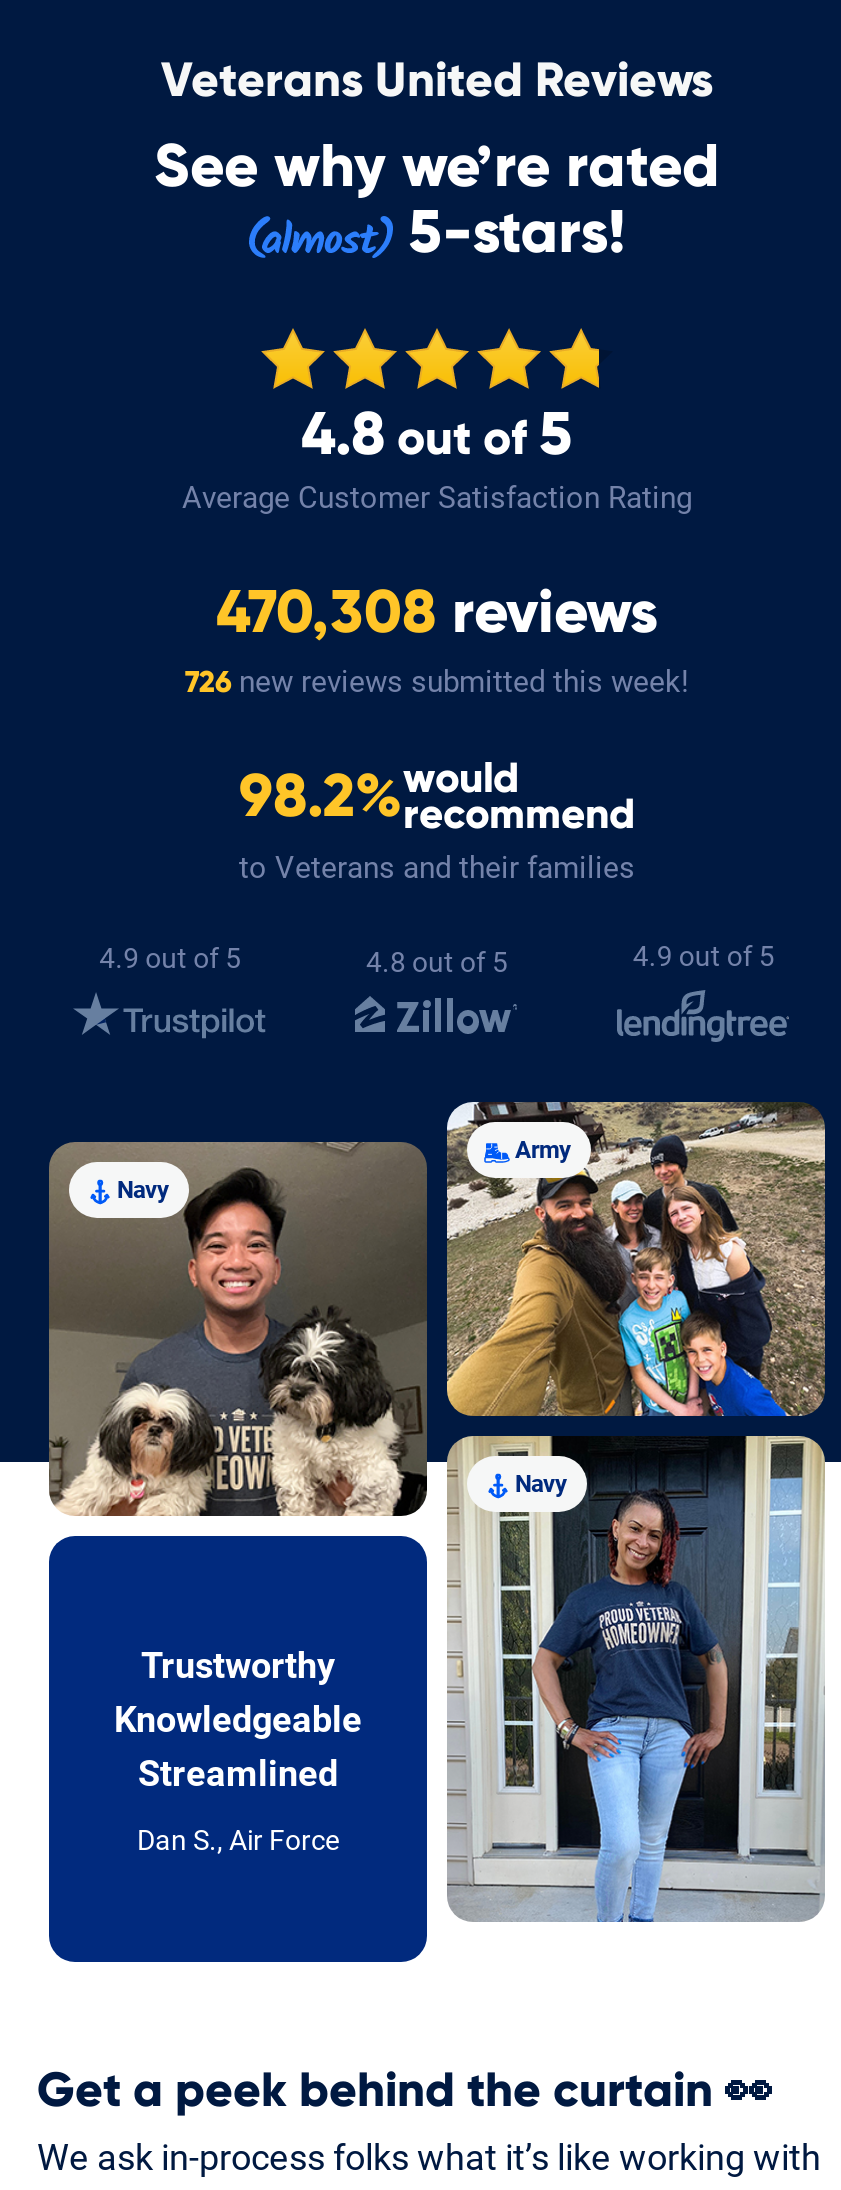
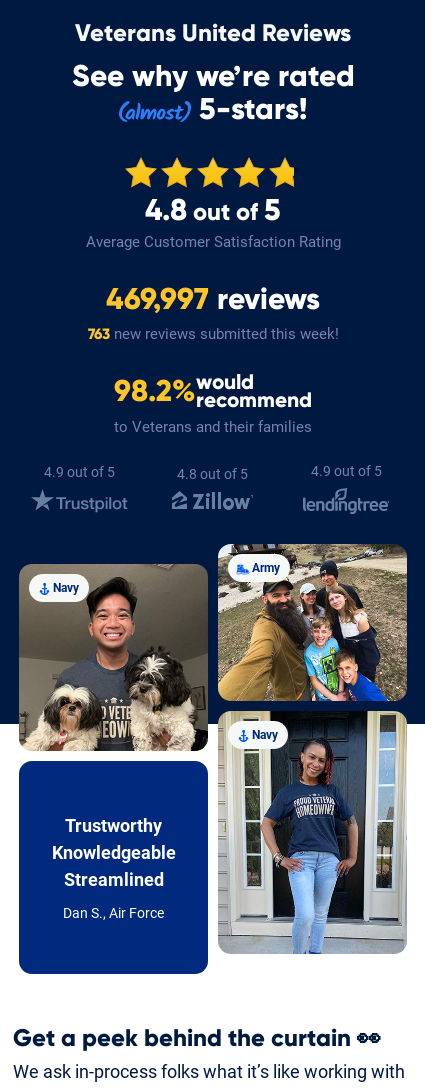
- 470,308 reviews
+ 469,997 reviews

- 726 new reviews submitted this week!
+ 763 new reviews submitted this week!
